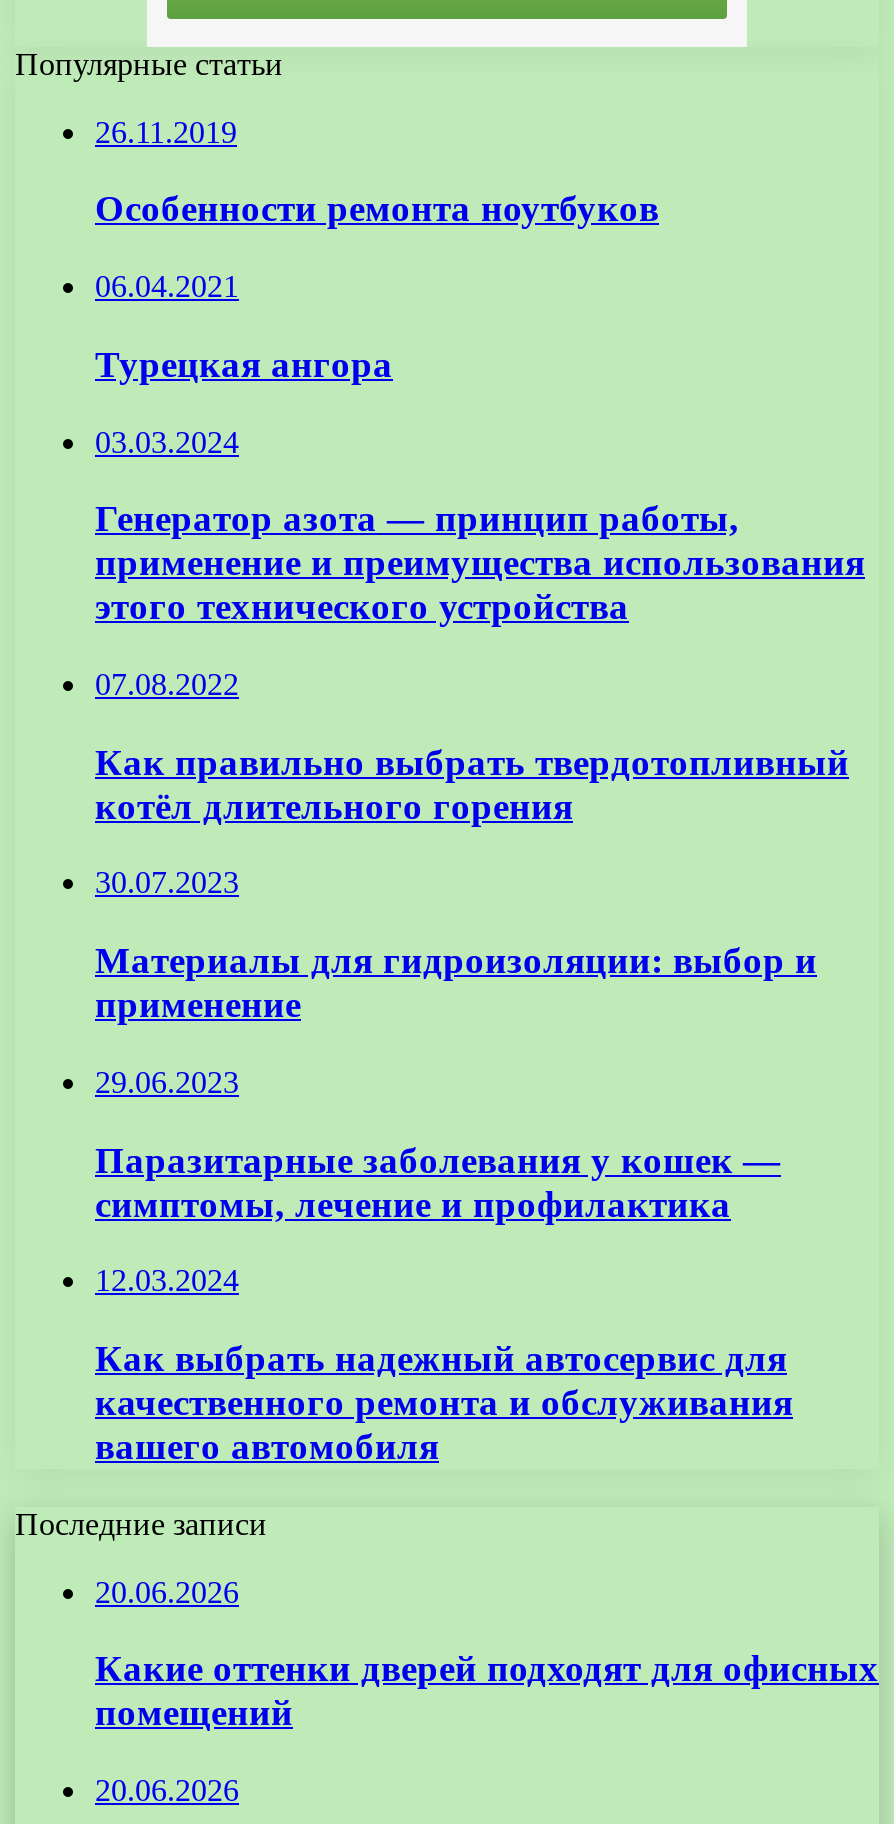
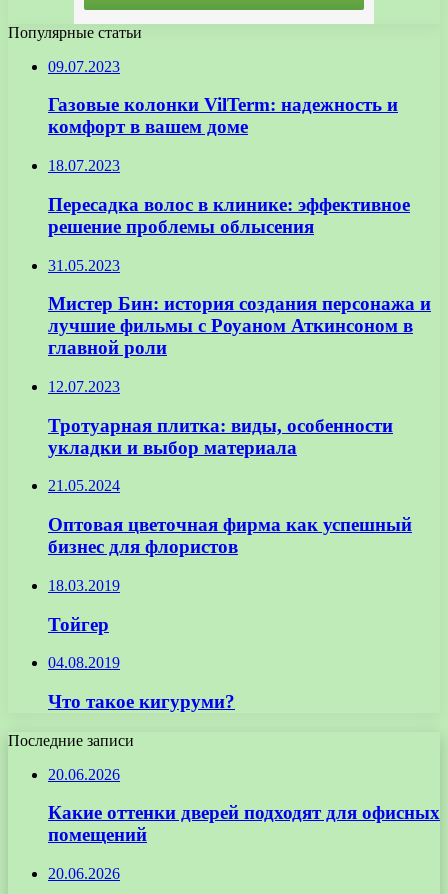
- 26.11.2019
+ 09.07.2023

- Особенности ремонта ноутбуков
+ Газовые колонки VilTerm: надежность и
+ комфорт в вашем доме

- 06.04.2021
+ 18.07.2023

- Турецкая ангора
+ Пересадка волос в клинике: эффективное
+ решение проблемы облысения

- 03.03.2024
+ 31.05.2023

- Генератор азота — принцип работы,
- применение и преимущества использования
- этого технического устройства
+ Мистер Бин: история создания персонажа и
+ лучшие фильмы с Роуаном Аткинсоном в
+ главной роли

- 07.08.2022
+ 12.07.2023

- Как правильно выбрать твердотопливный
- котёл длительного горения
+ Тротуарная плитка: виды, особенности
+ укладки и выбор материала

- 30.07.2023
+ 21.05.2024

- Материалы для гидроизоляции: выбор и
- применение
+ Оптовая цветочная фирма как успешный
+ бизнес для флористов

- 29.06.2023
+ 18.03.2019

- Паразитарные заболевания у кошек —
- симптомы, лечение и профилактика
+ Тойгер

- 12.03.2024
+ 04.08.2019

- Как выбрать надежный автосервис для
- качественного ремонта и обслуживания
- вашего автомобиля
+ Что такое кигуруми?
